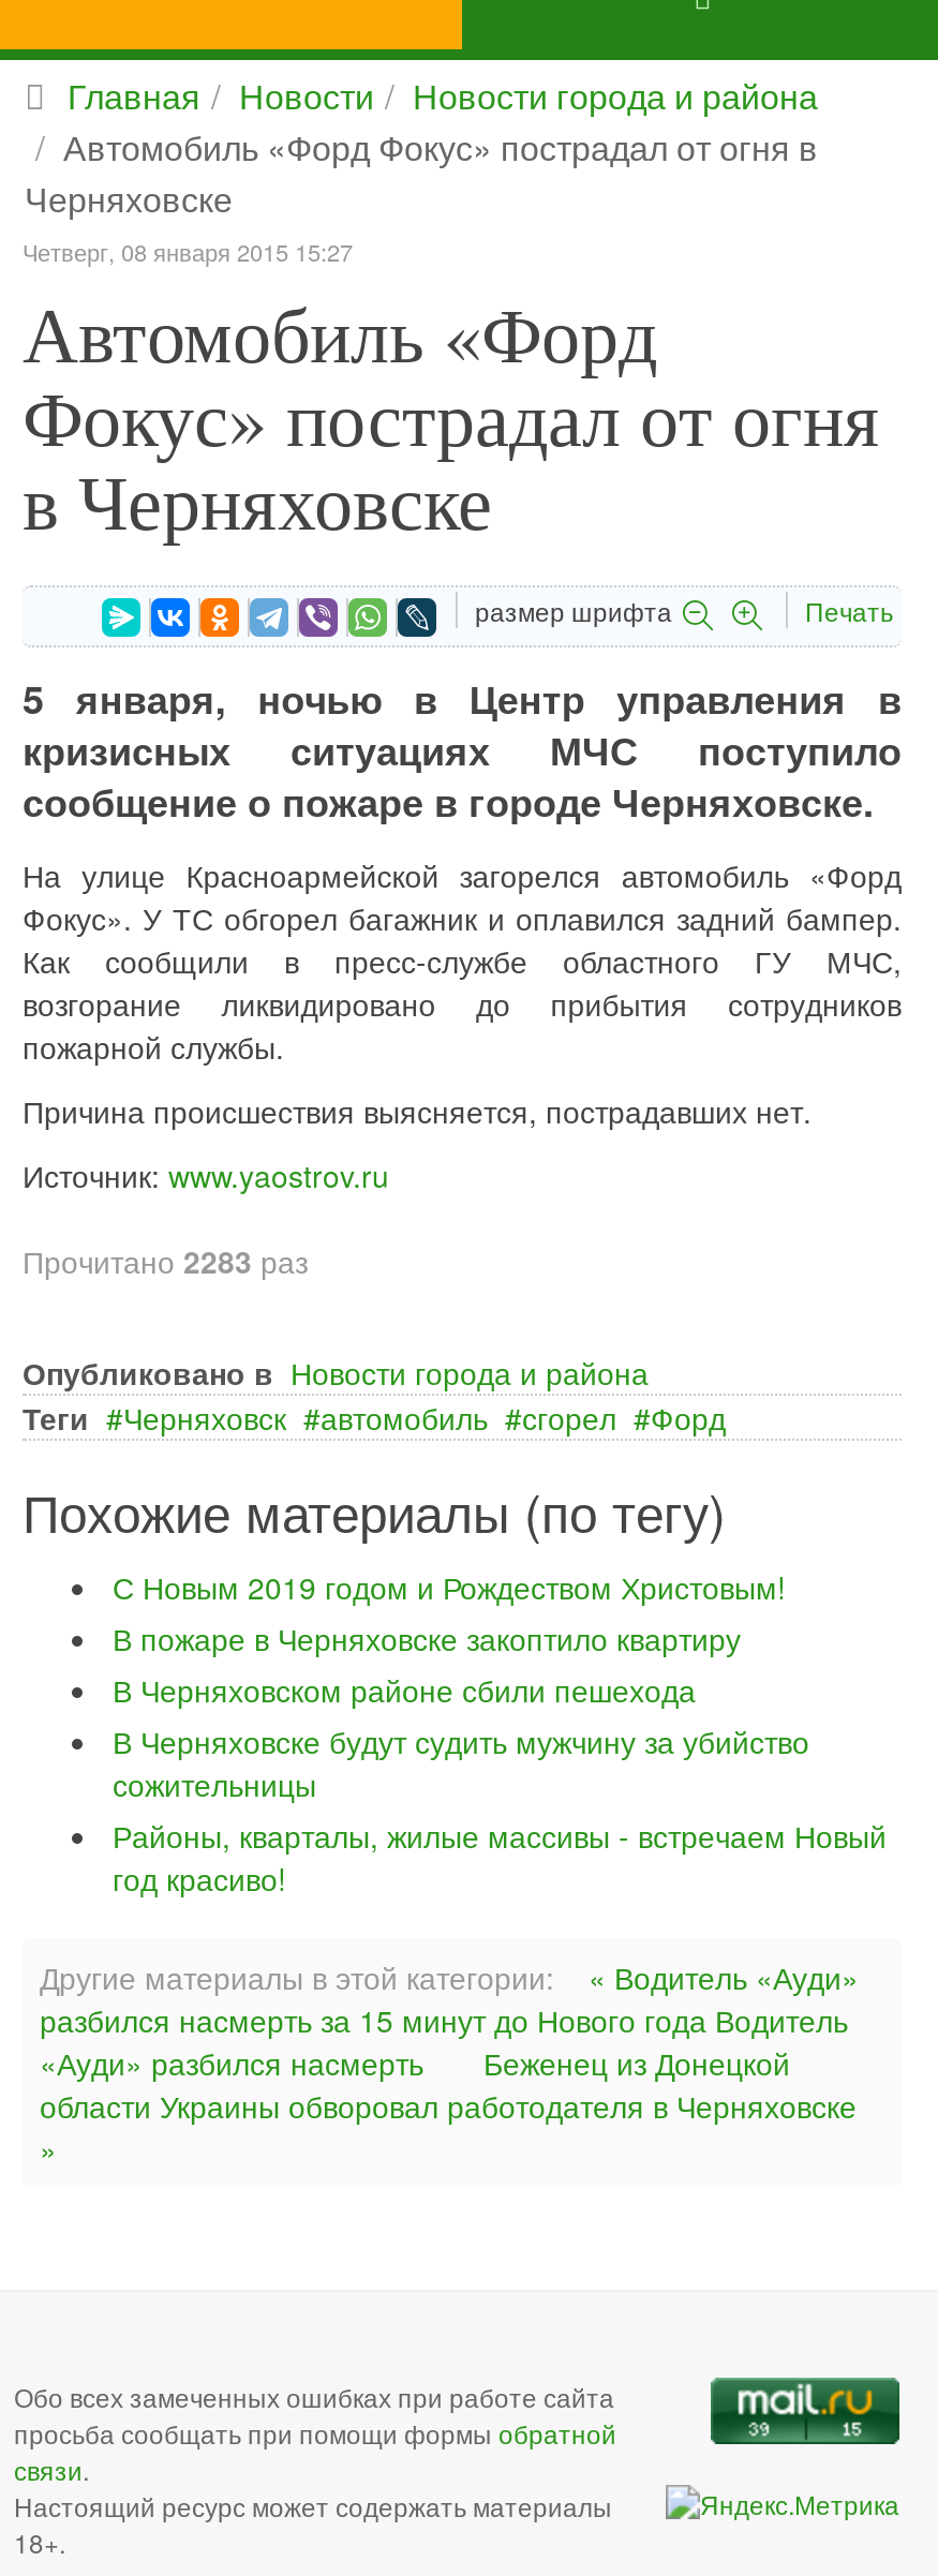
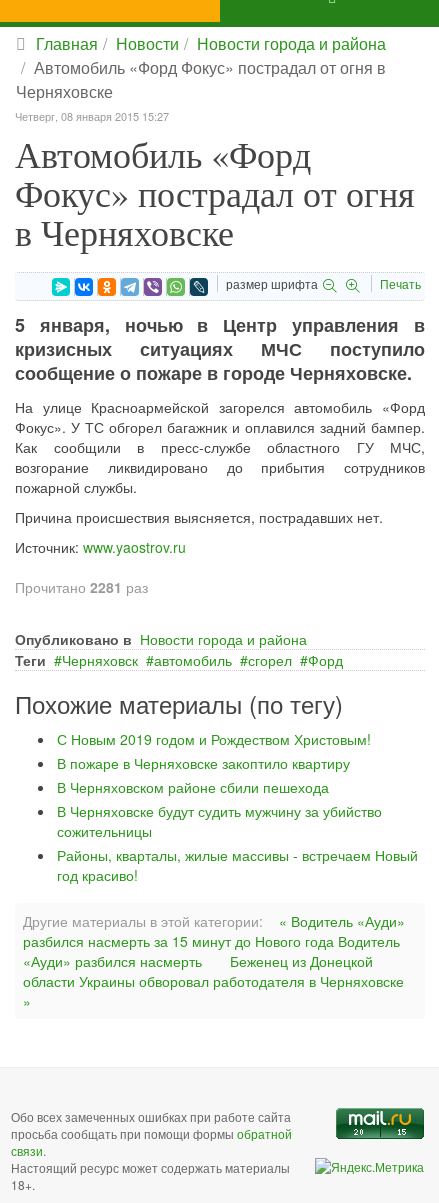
- Прочитано 2283 раз
+ Прочитано 2281 раз
